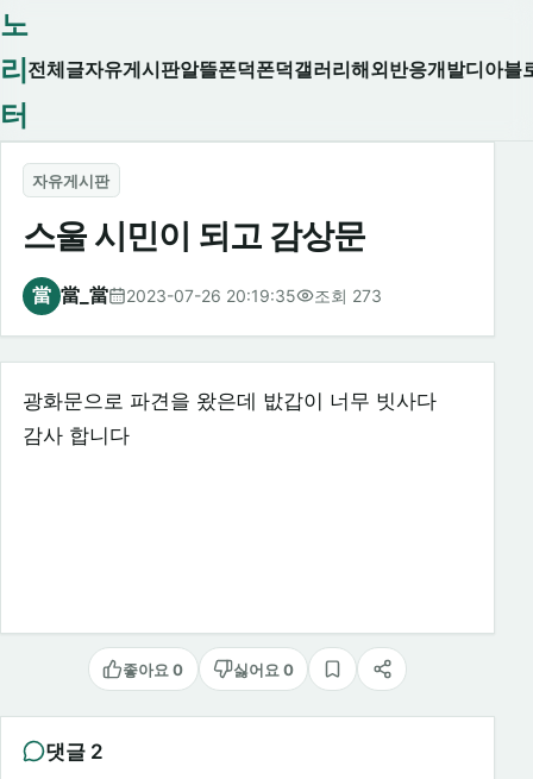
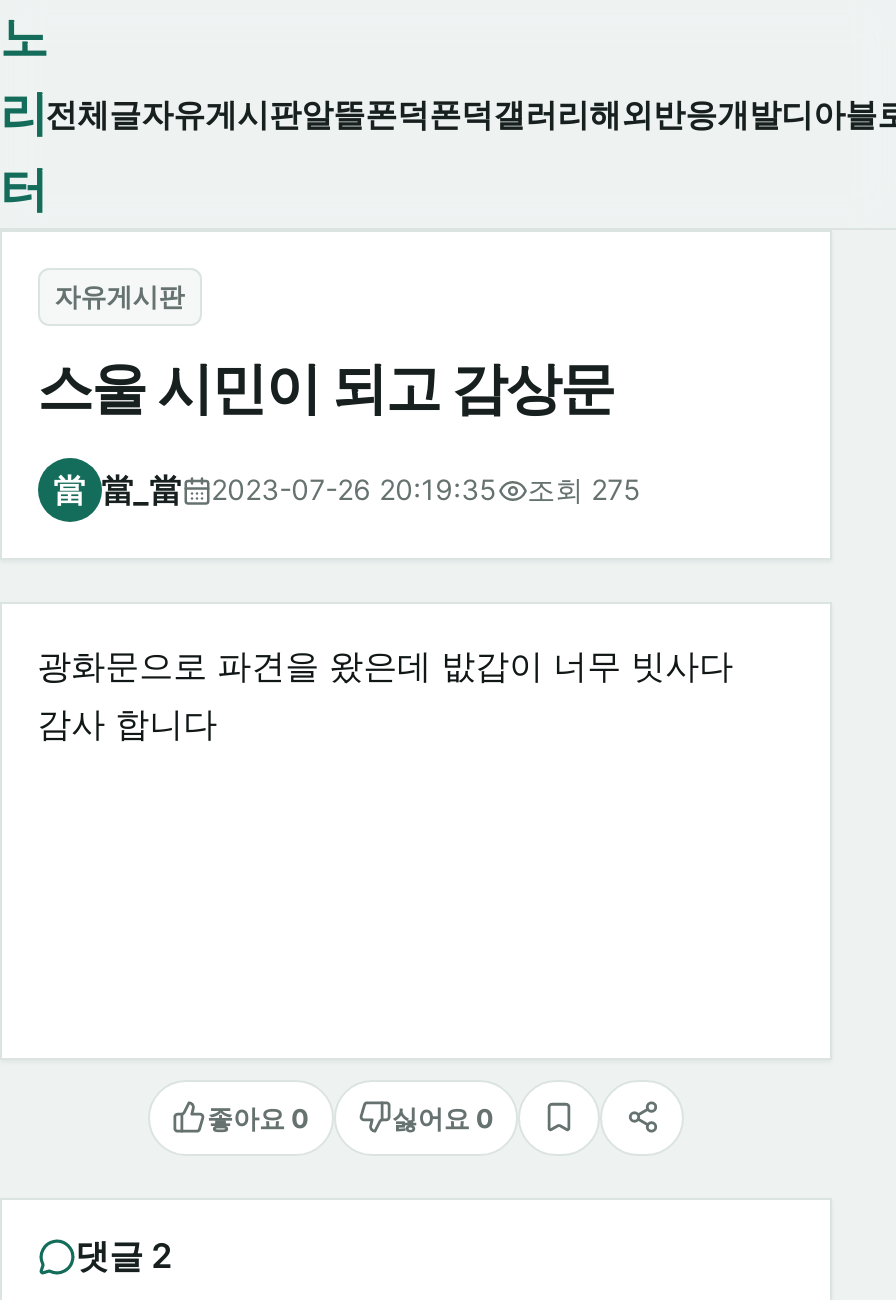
- 當 當_當 2023-07-26 20:19:35 조회 273
+ 當 當_當 2023-07-26 20:19:35 조회 275
